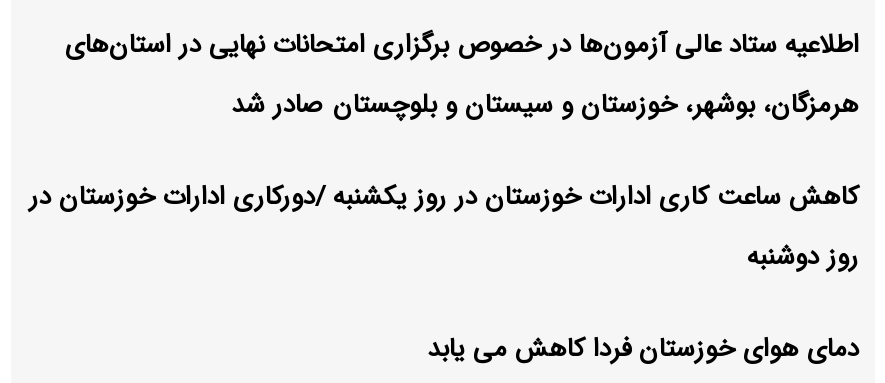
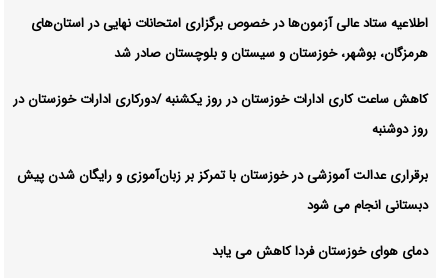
+ برقراری عدالت آموزشی در خوزستان با تمرکز بر زبان‌آموزی و رایگان شدن پیش
+ دبستانی انجام می شود
